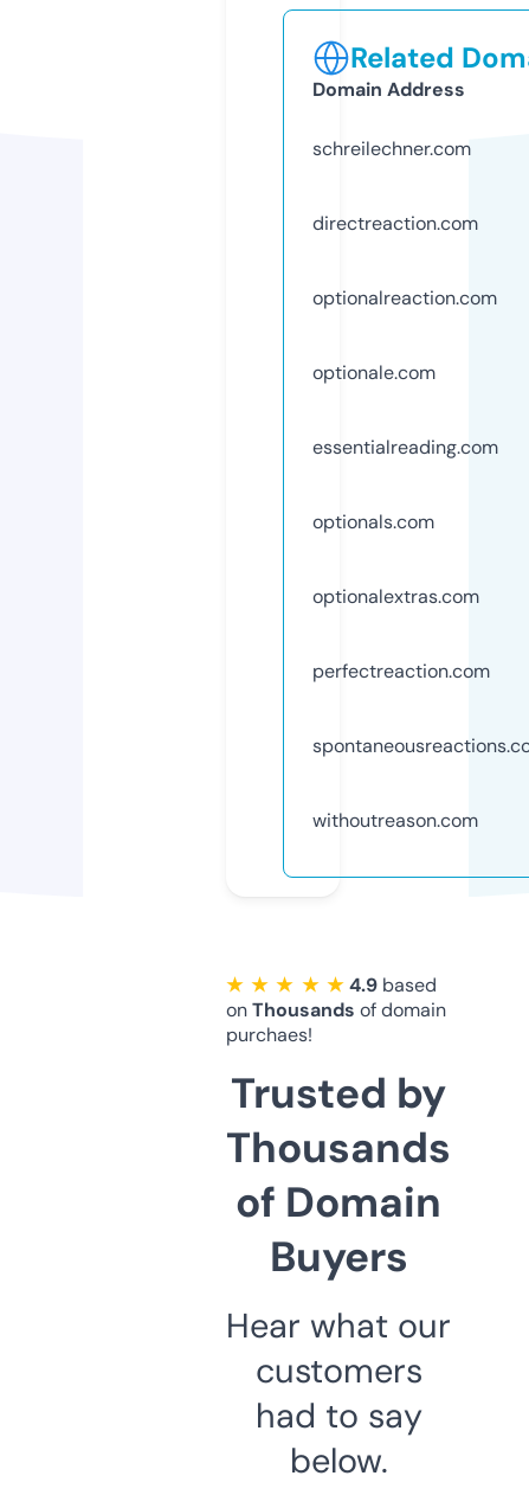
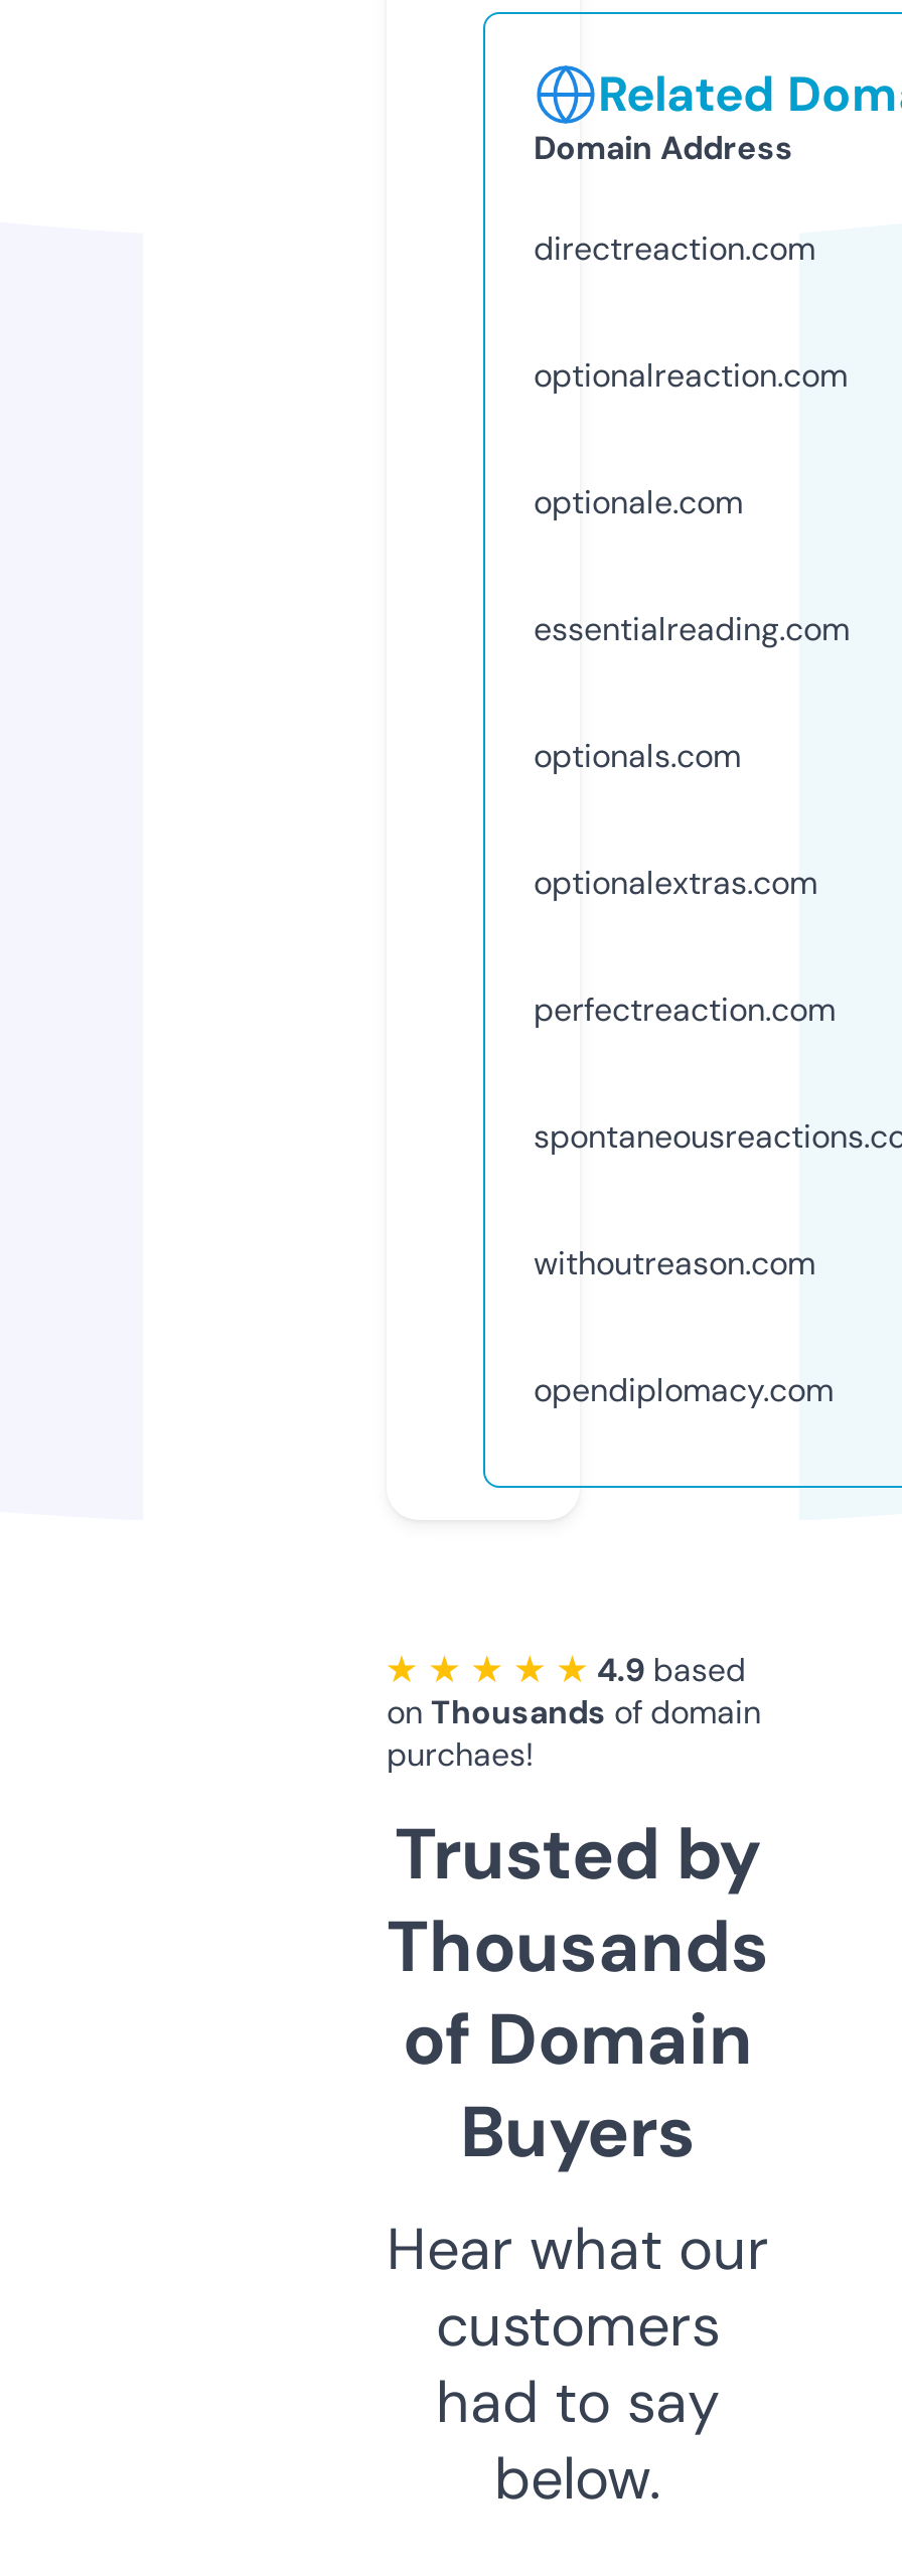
- schreilechner.com

moved up: directreaction.com | optionalreaction.com | optionale.com | essentialreading.com | optionals.com | optionalextras.com | perfectreaction.com | withoutreason.com

+ opendiplomacy.com
